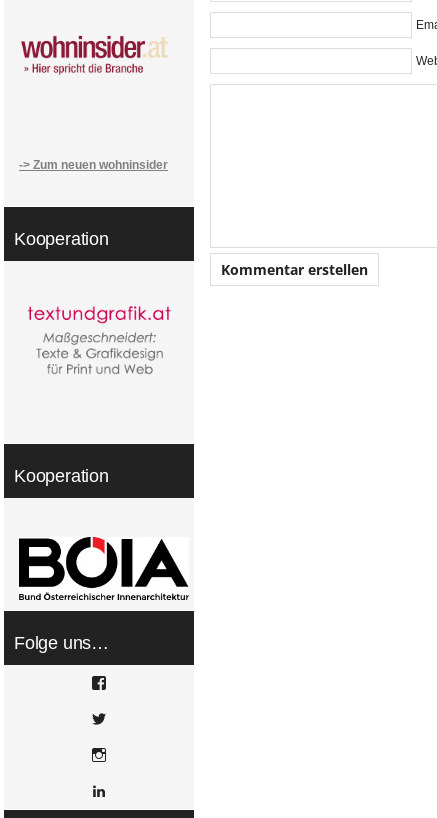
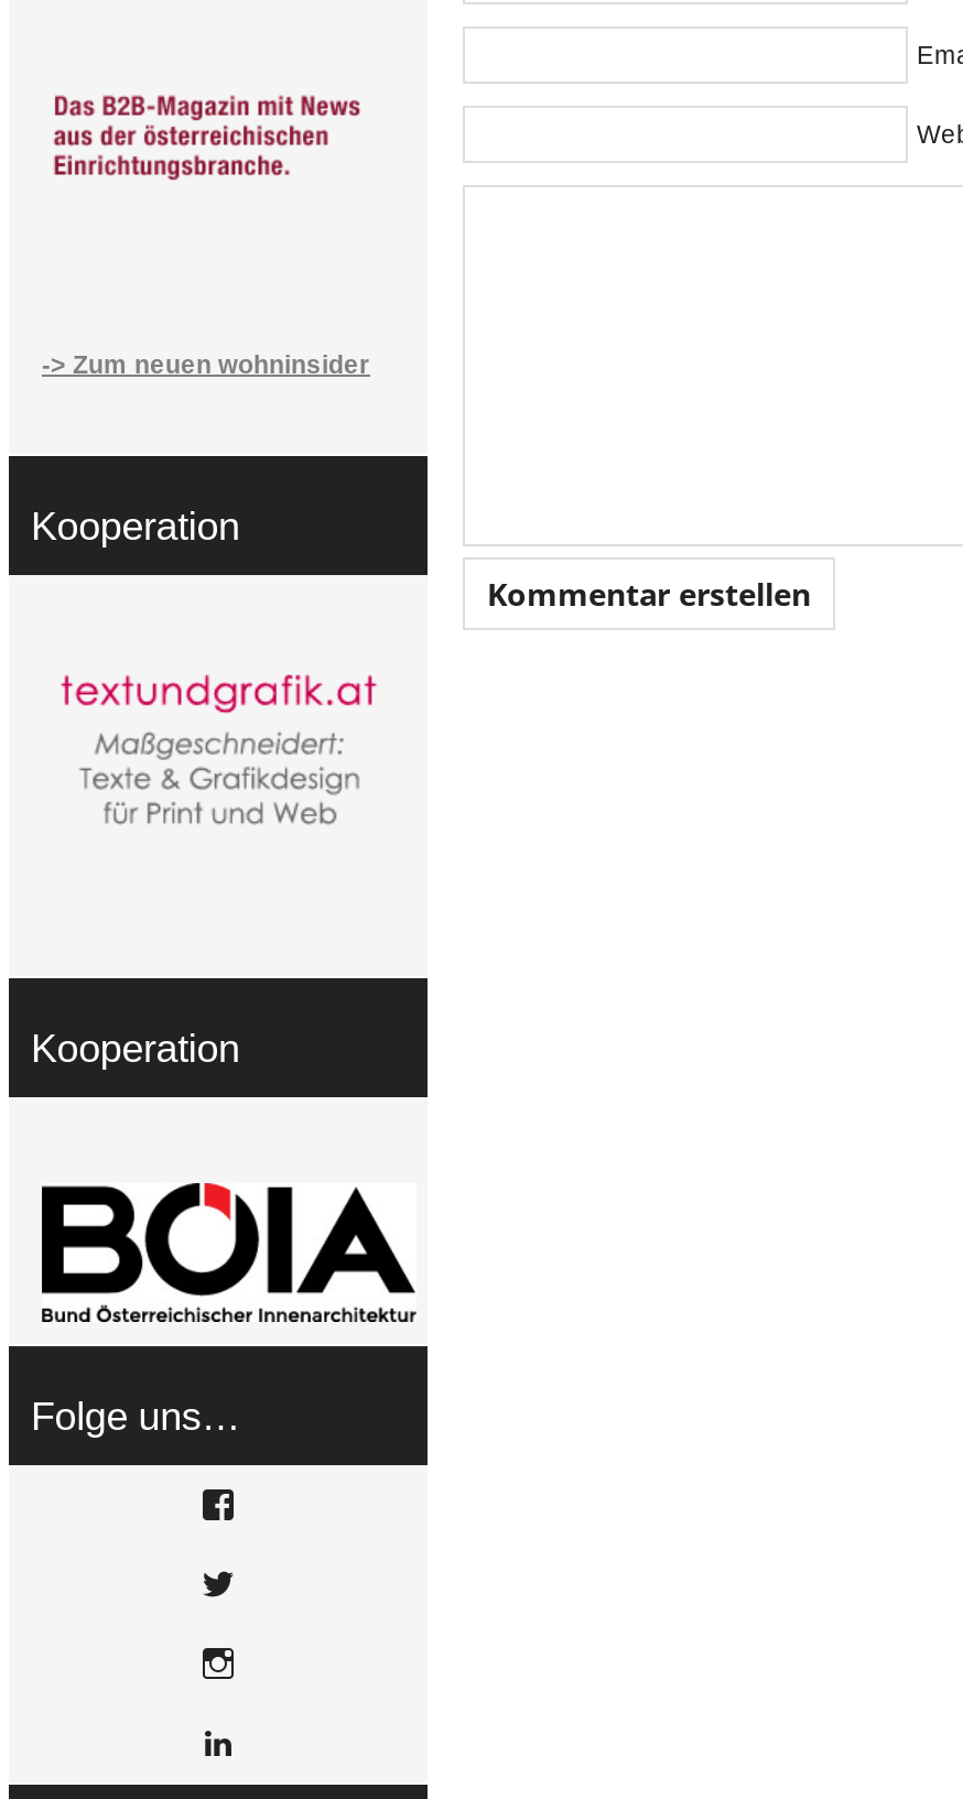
- [image]
+ [image]
